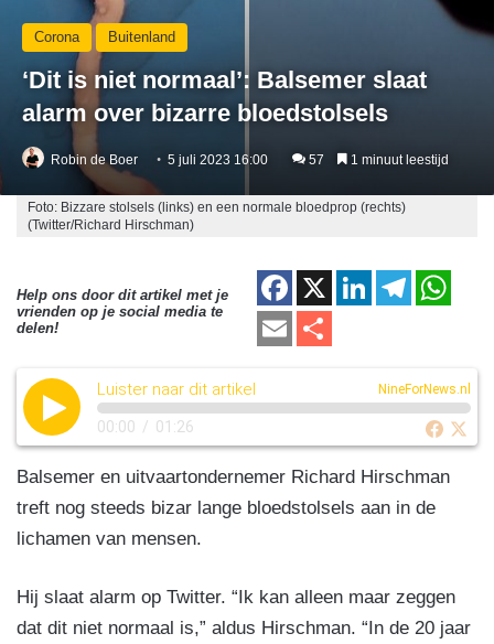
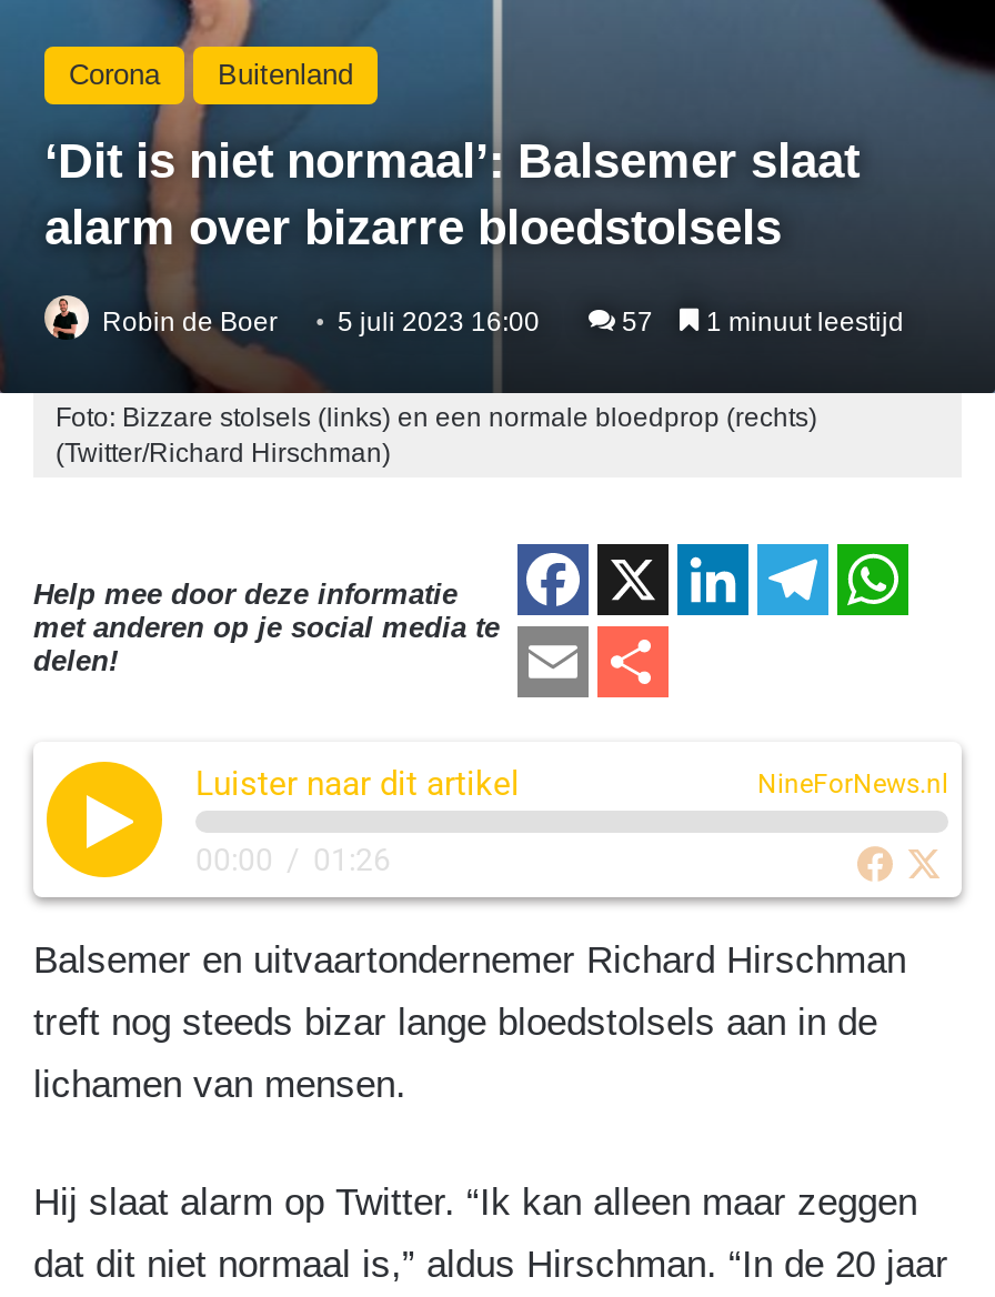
- Help ons door dit artikel met je
- vrienden op je social media te
+ Help mee door deze informatie
+ met anderen op je social media te
